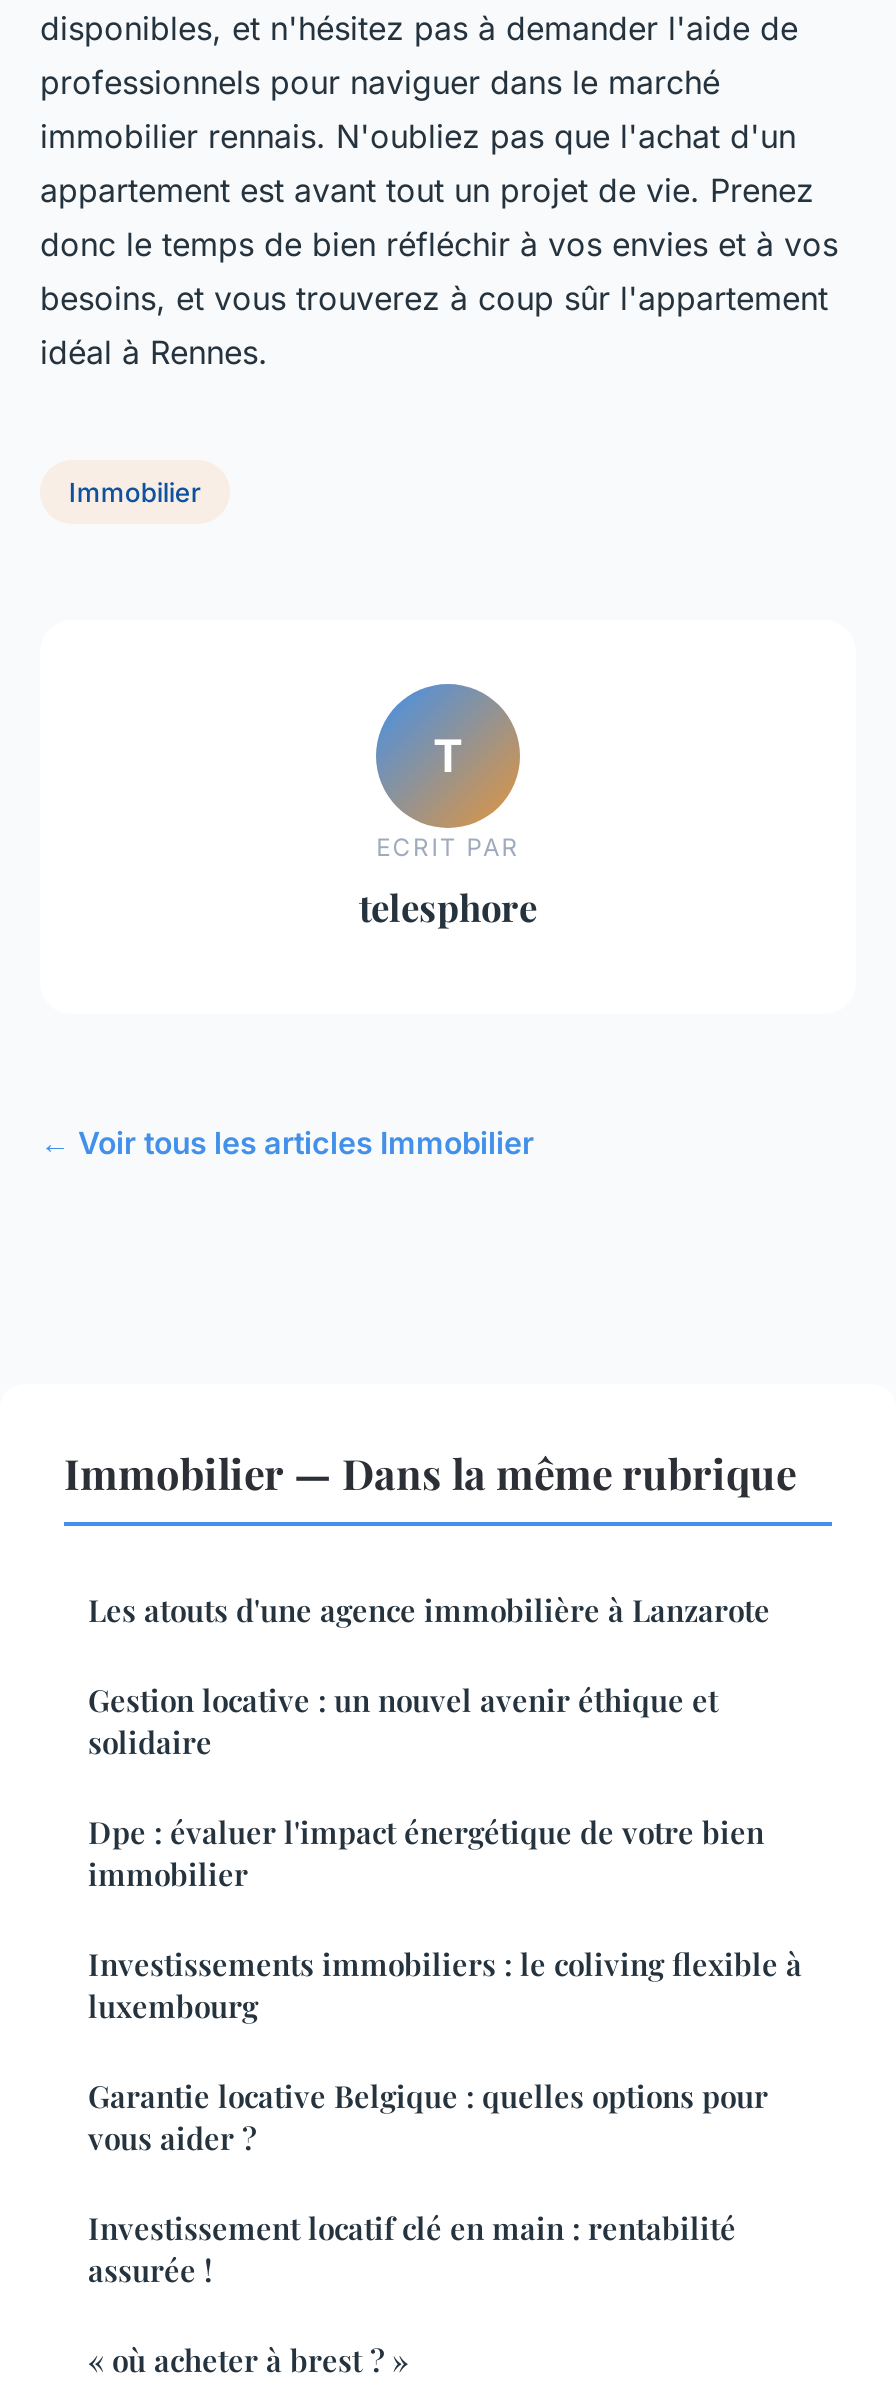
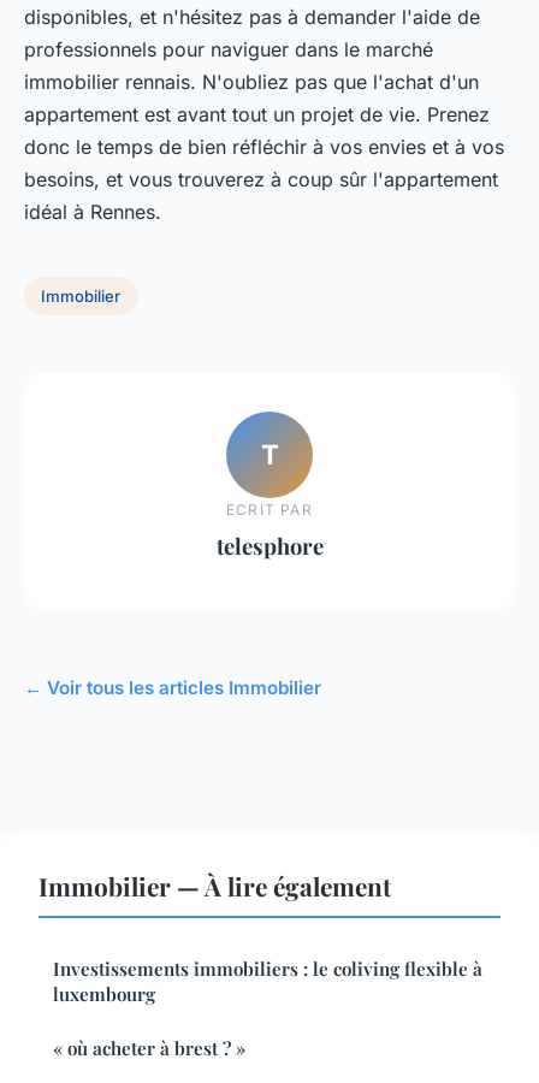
- Immobilier — Dans la même rubrique
- Les atouts d'une agence immobilière à Lanzarote
- Gestion locative : un nouvel avenir éthique et
- solidaire
- Dpe : évaluer l'impact énergétique de votre bien
- immobilier
+ Immobilier — À lire également

- Garantie locative Belgique : quelles options pour
- vous aider ?
- Investissement locatif clé en main : rentabilité
- assurée !
